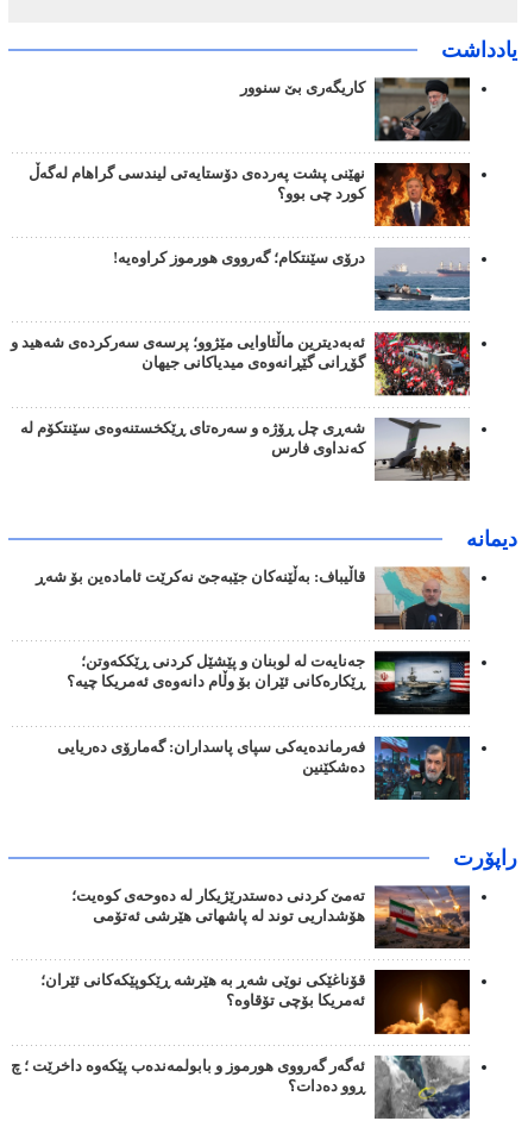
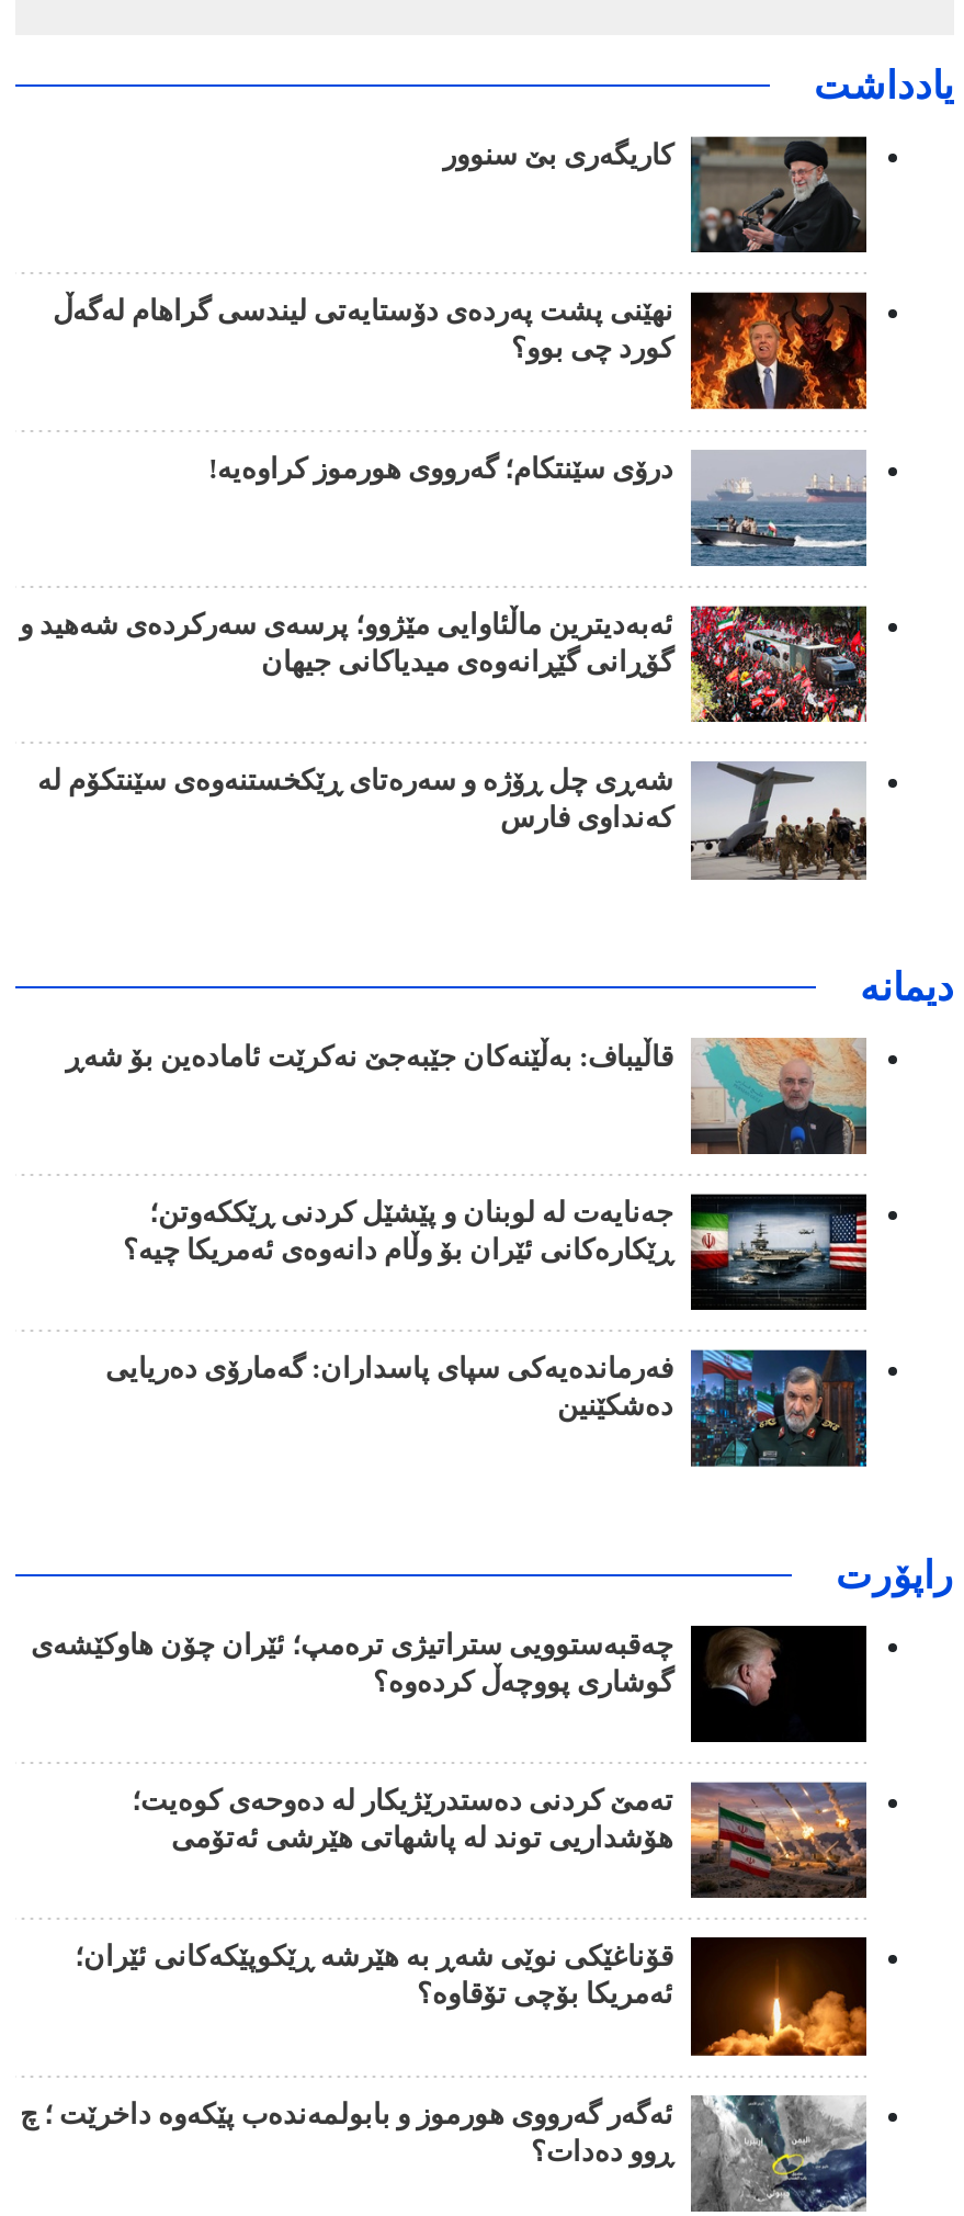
+ [image]
+ چەقبەستوویی ستراتیژی ترەمپ؛ ئێران چۆن هاوکێشەی
+ گوشاری پووچەڵ کردەوە؟
